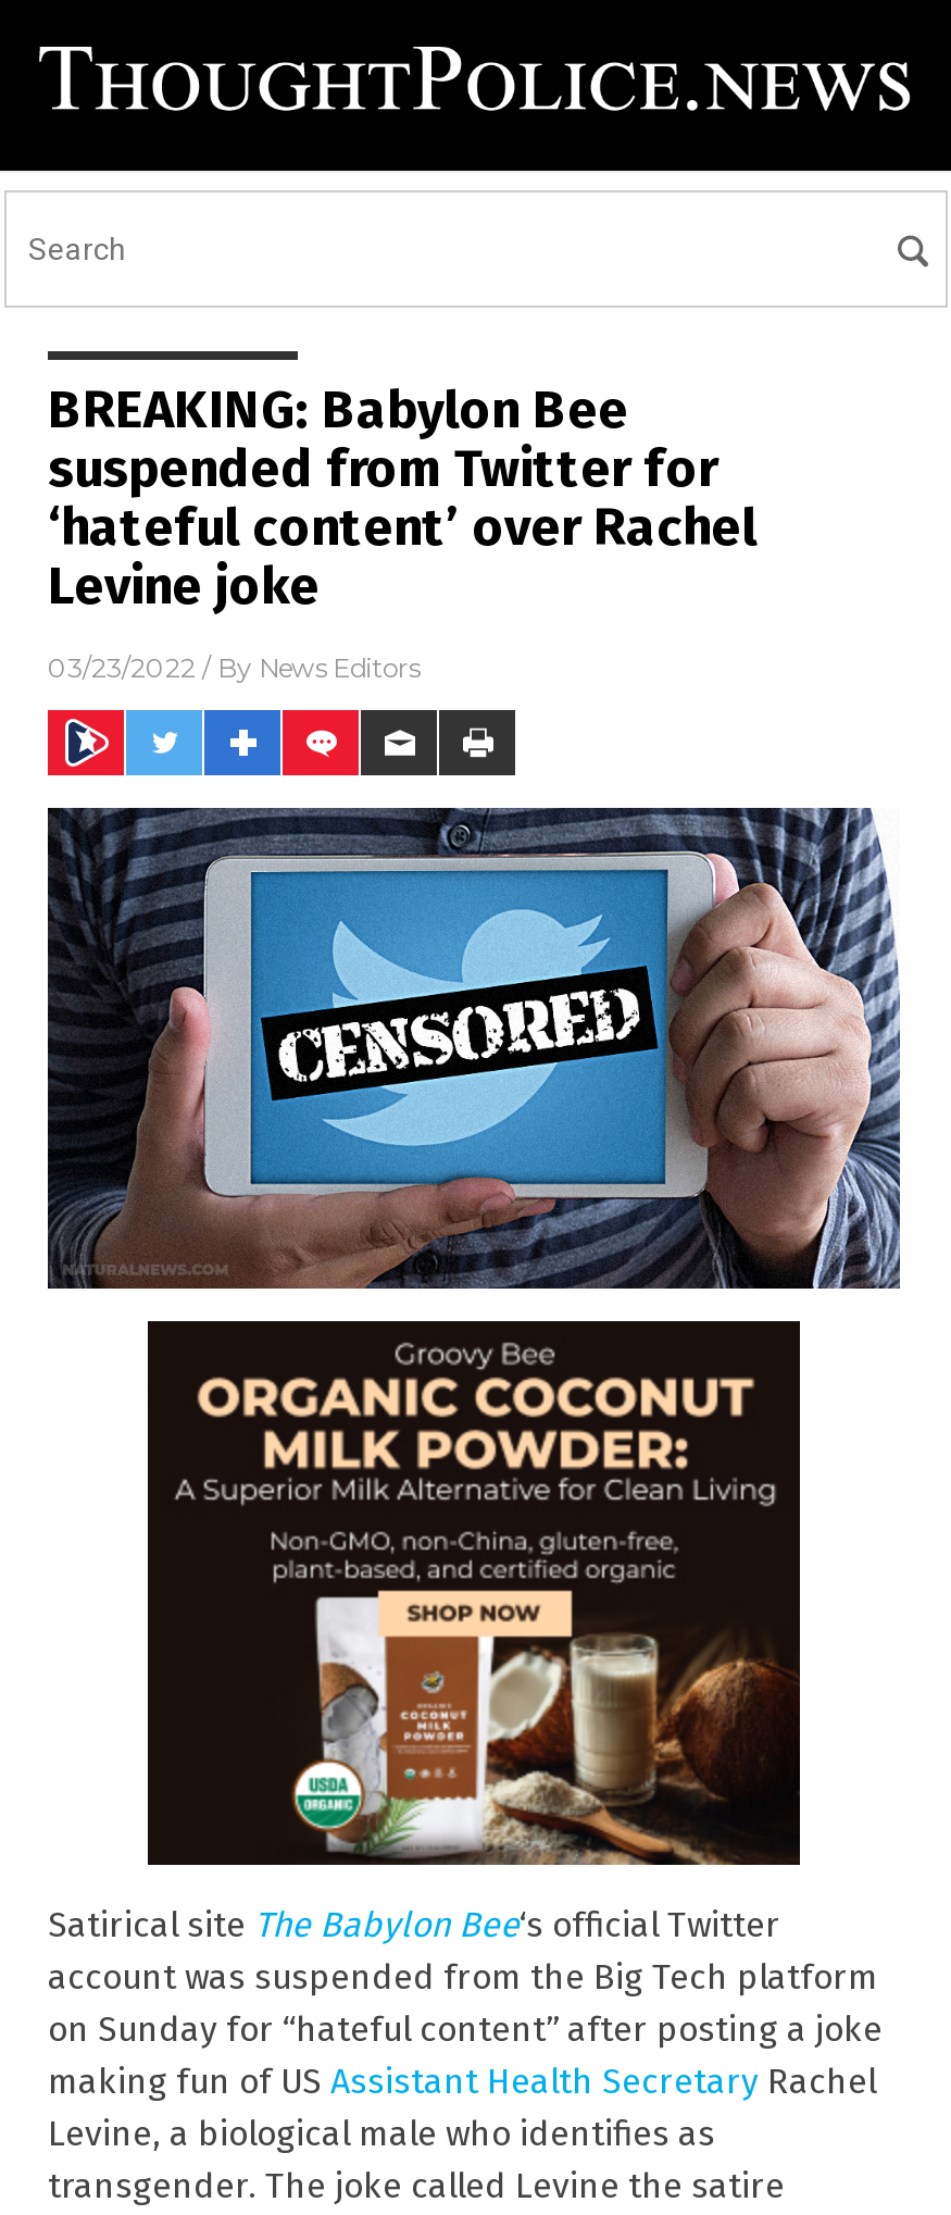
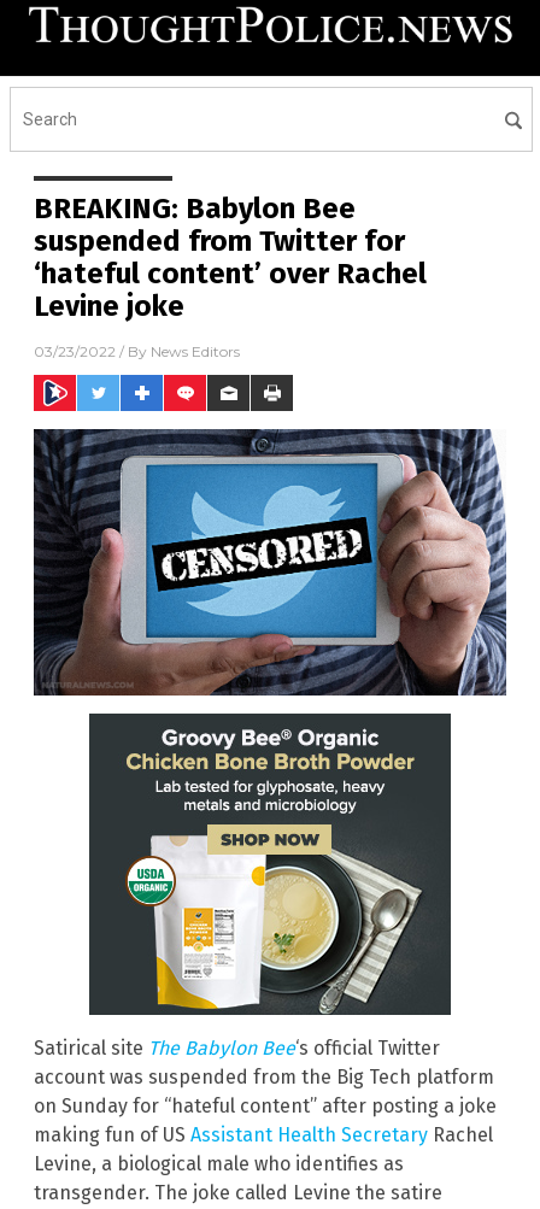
- [image]
+ [image]
